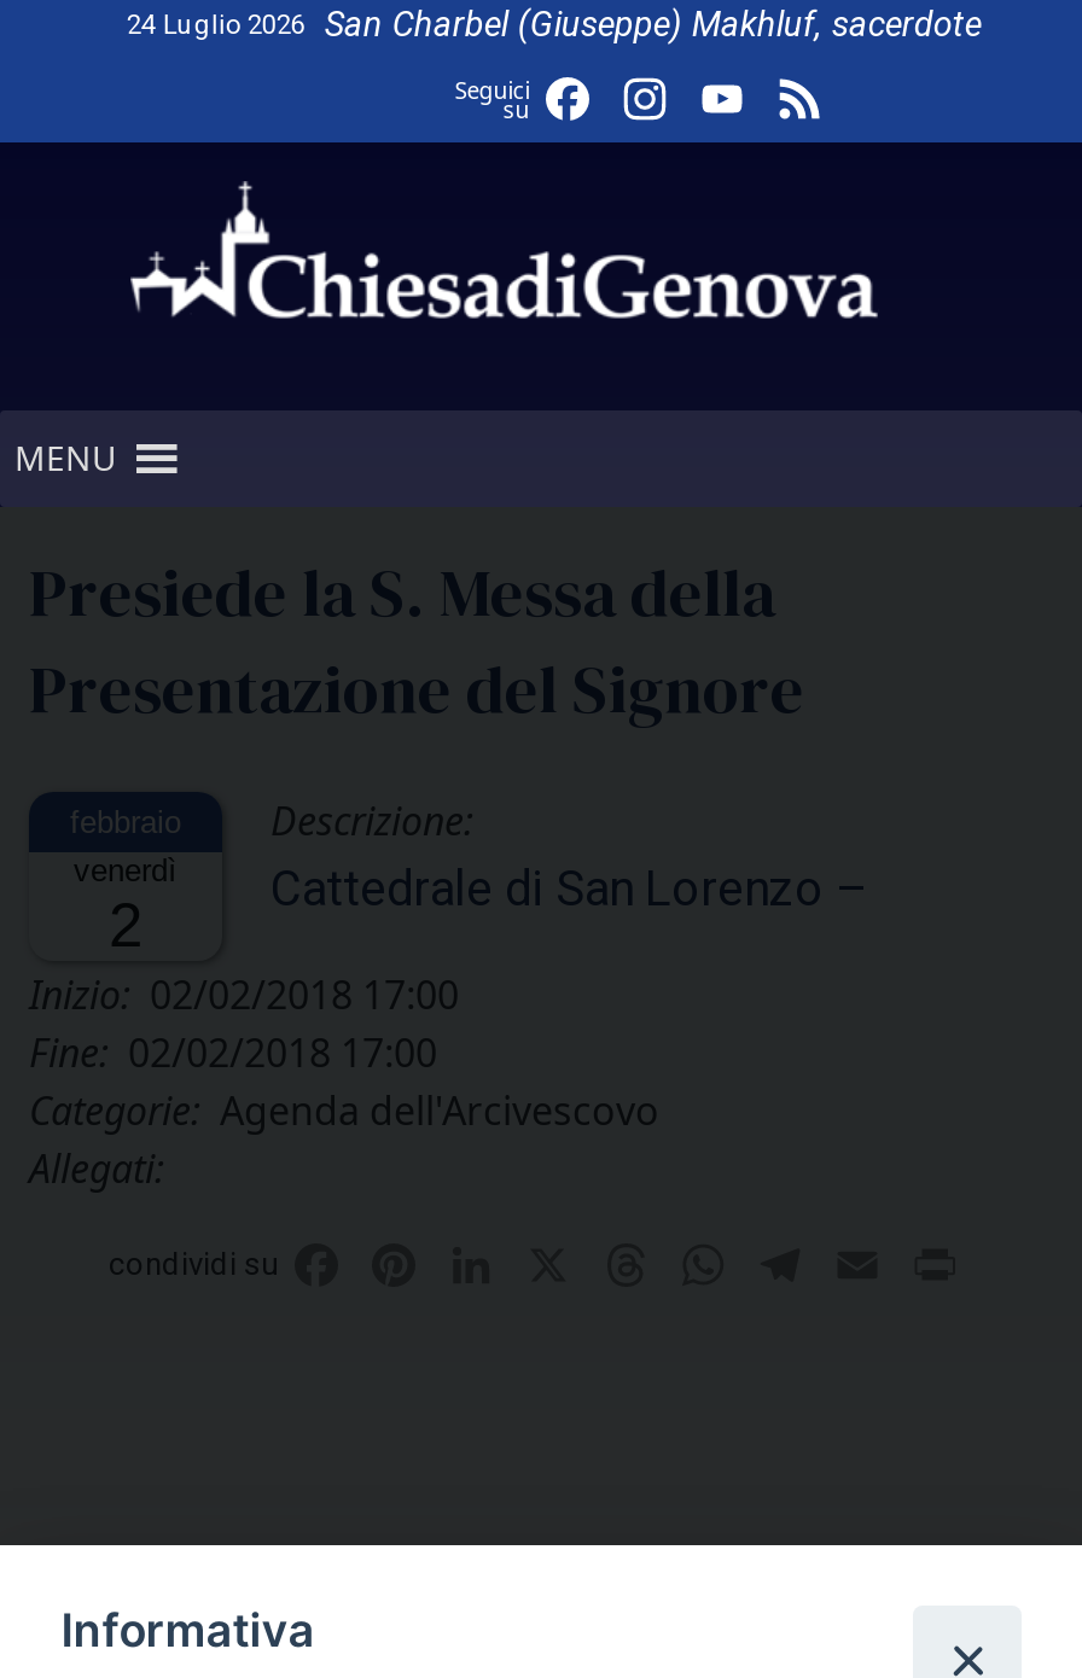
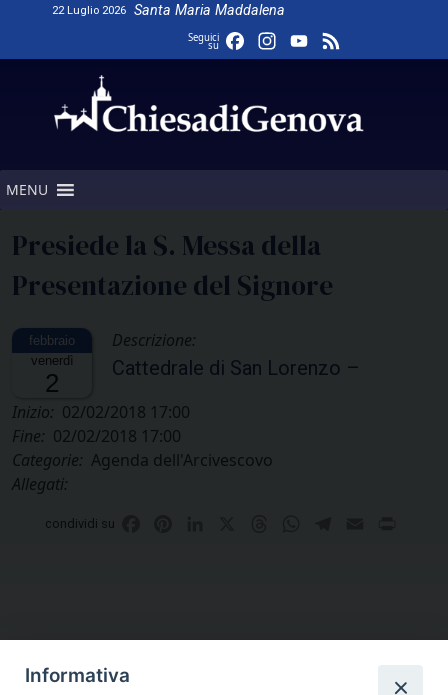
- 24 Luglio 2026
- San Charbel (Giuseppe) Makhluf, sacerdote
+ 22 Luglio 2026
+ Santa Maria Maddalena
